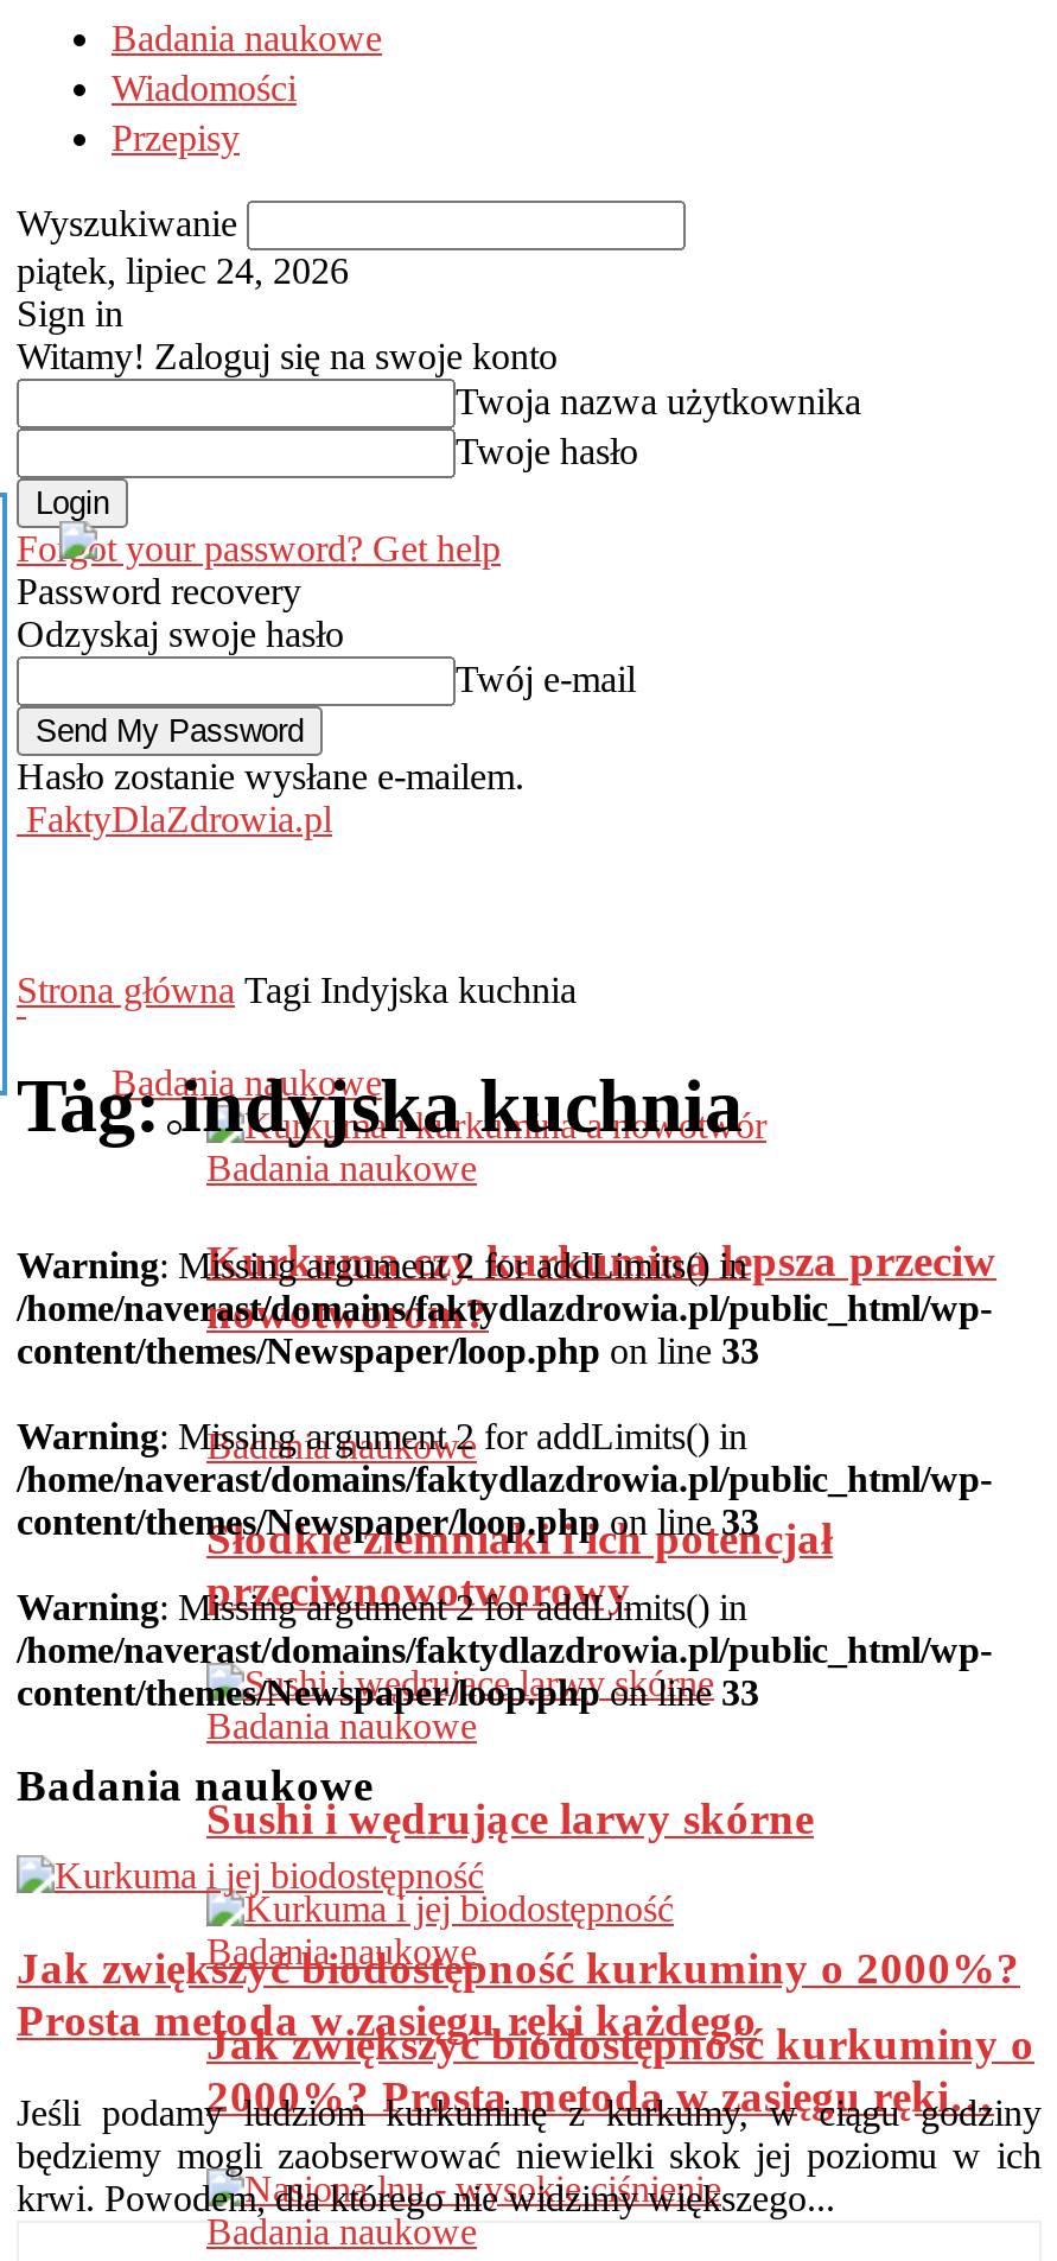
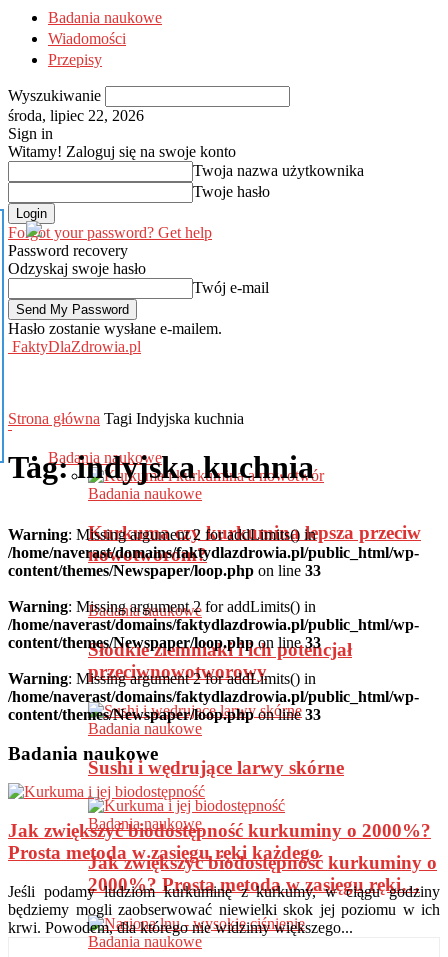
- piątek, lipiec 24, 2026
+ środa, lipiec 22, 2026
